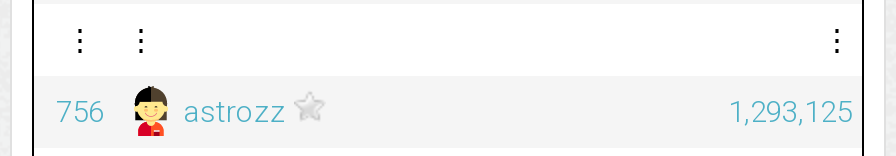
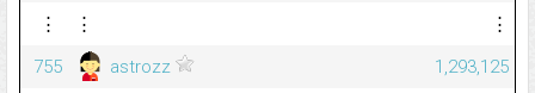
- 756
+ 755
